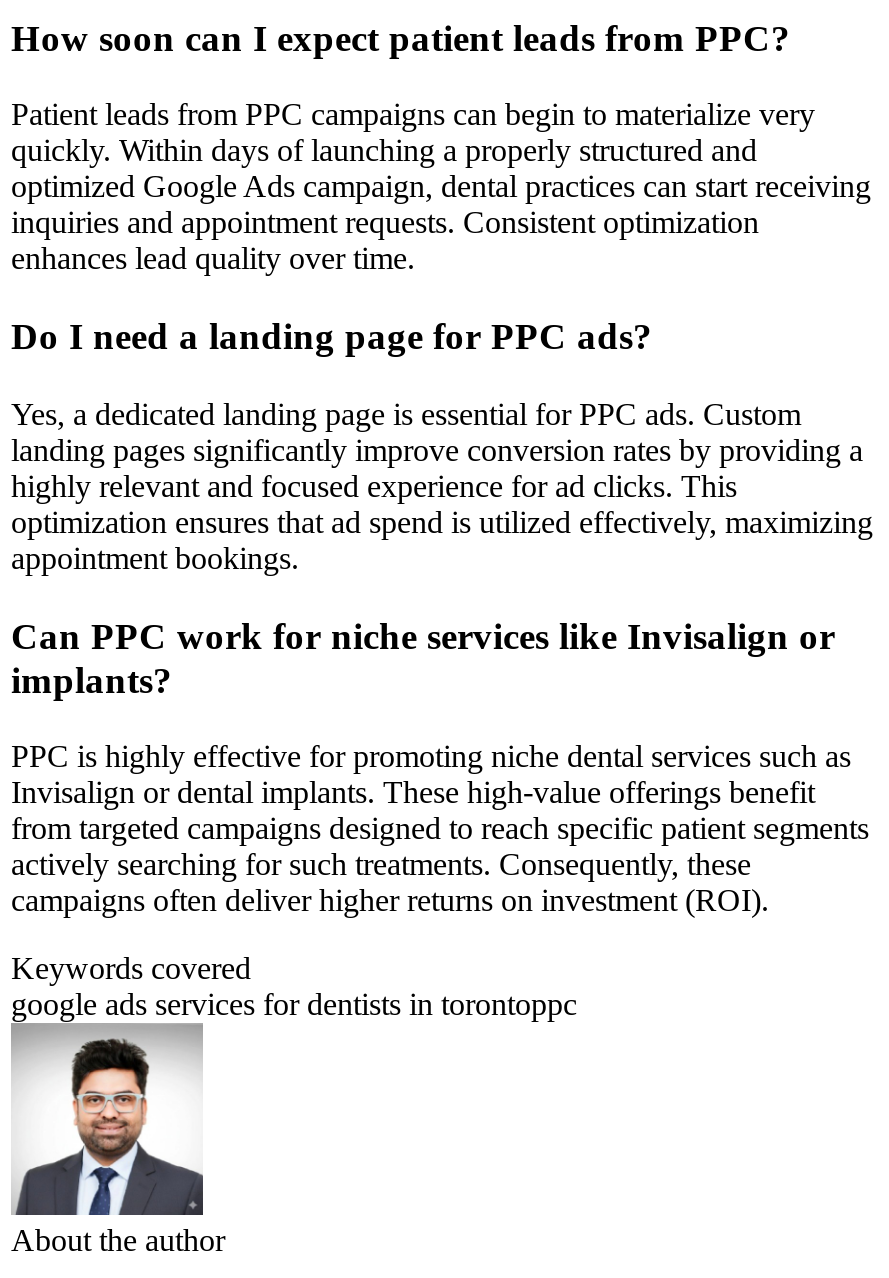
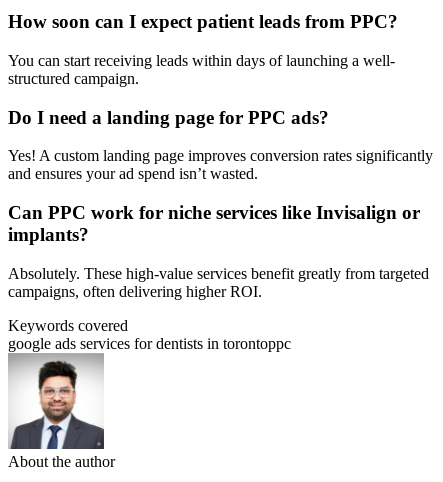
- Patient leads from PPC campaigns can begin to materialize very
- quickly. Within days of launching a properly structured and
- optimized Google Ads campaign, dental practices can start receiving
- inquiries and appointment requests. Consistent optimization
- enhances lead quality over time.
+ You can start receiving leads within days of launching a well-
+ structured campaign.

- Yes, a dedicated landing page is essential for PPC ads. Custom
- landing pages significantly improve conversion rates by providing a
- highly relevant and focused experience for ad clicks. This
- optimization ensures that ad spend is utilized effectively, maximizing
- appointment bookings.
+ Yes! A custom landing page improves conversion rates significantly
+ and ensures your ad spend isn’t wasted.

- PPC is highly effective for promoting niche dental services such as
- Invisalign or dental implants. These high-value offerings benefit
- from targeted campaigns designed to reach specific patient segments
- actively searching for such treatments. Consequently, these
- campaigns often deliver higher returns on investment (ROI).
+ Absolutely. These high-value services benefit greatly from targeted
+ campaigns, often delivering higher ROI.
